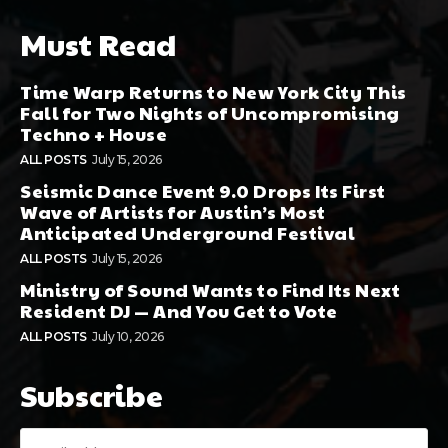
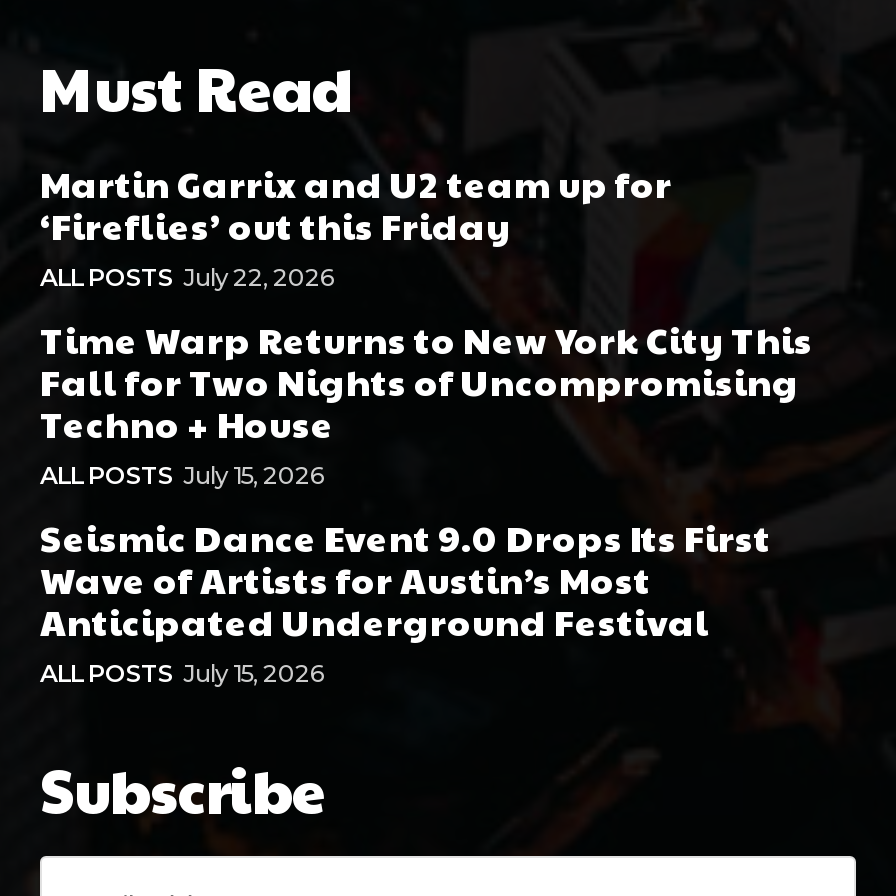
moved down: [image] | Time Warp Returns to New York City This | Fall for Two Nights of Uncompromising | ... | Anticipated Underground Festival | ALL POSTS July 15, 2026

+ Martin Garrix and U2 team up for
+ ‘Fireflies’ out this Friday
+ ALL POSTS July 22, 2026

- Ministry of Sound Wants to Find Its Next
- Resident DJ — And You Get to Vote
- ALL POSTS July 10, 2026
